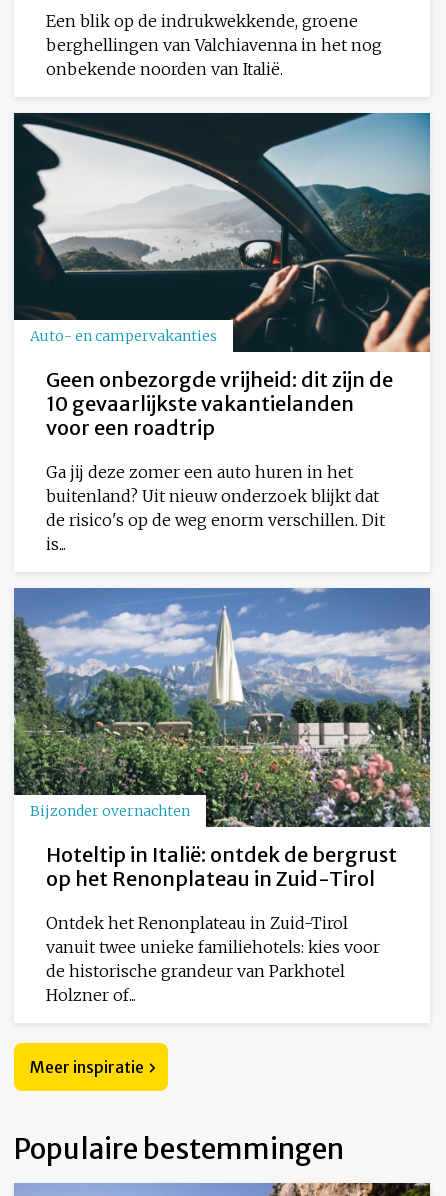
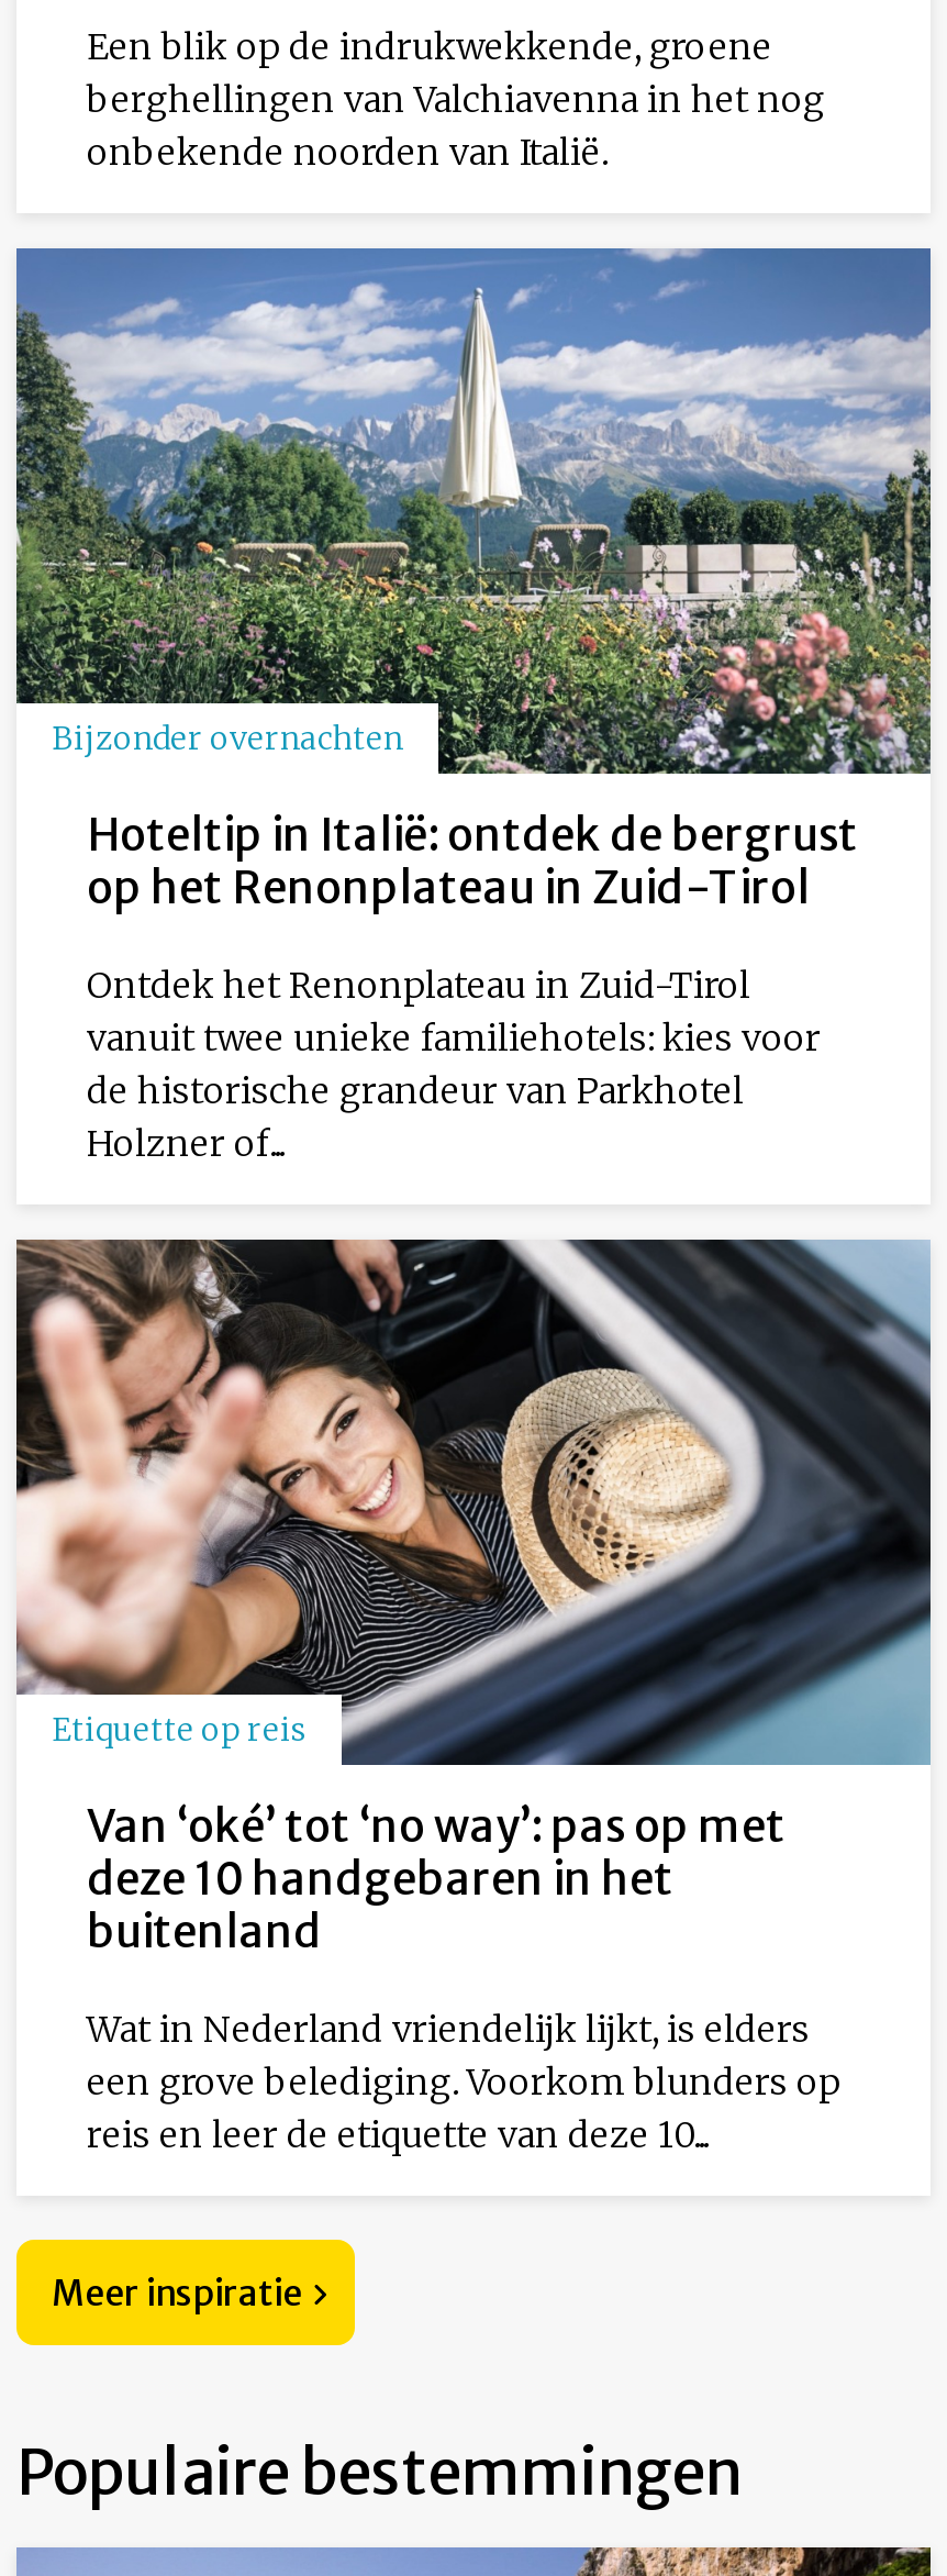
- [image]
- Auto- en campervakanties
- Geen onbezorgde vrijheid: dit zijn de
- 10 gevaarlijkste vakantielanden
- voor een roadtrip
- Ga jij deze zomer een auto huren in het
- buitenland? Uit nieuw onderzoek blijkt dat
- de risico's op de weg enorm verschillen. Dit
- is...

moved up: [image] | Bijzonder overnachten | Hoteltip in Italië: ontdek de bergrust | op het Renonplateau in Zuid-Tirol | Ontdek het Renonplateau in Zuid-Tirol | vanuit twee unieke familiehotels: kies voor | de historische grandeur van Parkhotel | Holzner of...

+ [image]
+ Etiquette op reis
+ Van ‘oké’ tot ‘no way’: pas op met
+ deze 10 handgebaren in het
+ buitenland
+ Wat in Nederland vriendelijk lijkt, is elders
+ een grove belediging. Voorkom blunders op
+ reis en leer de etiquette van deze 10...
